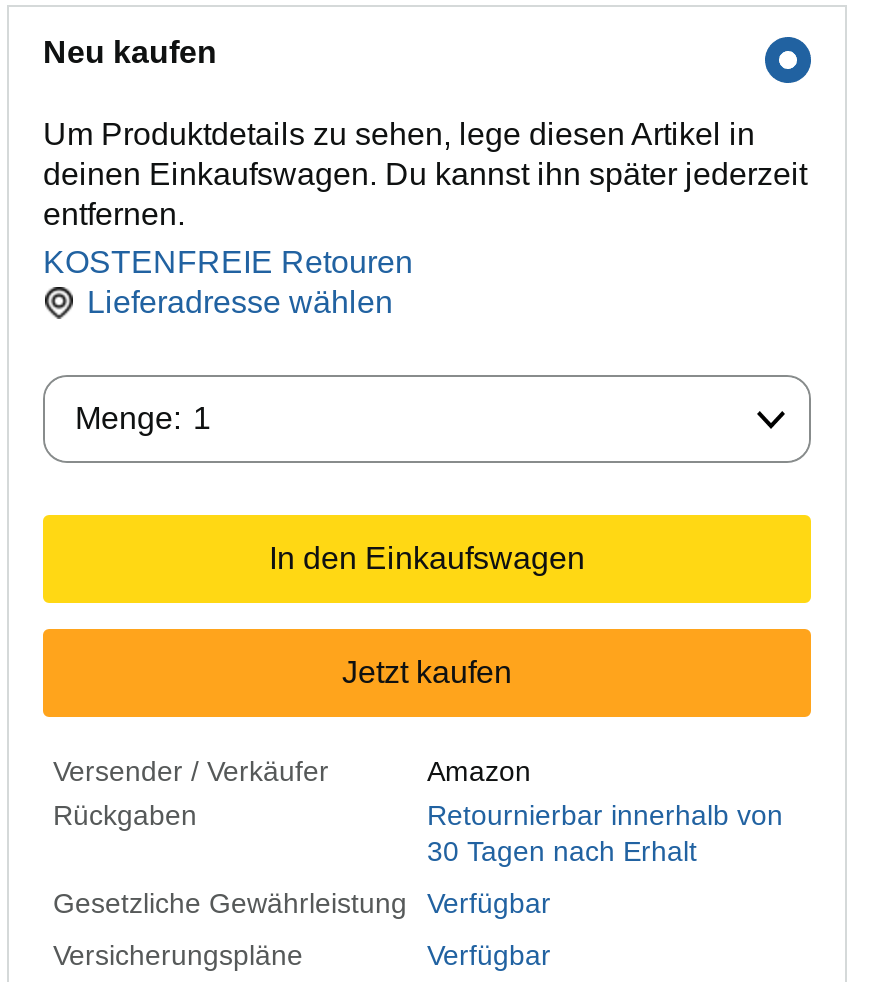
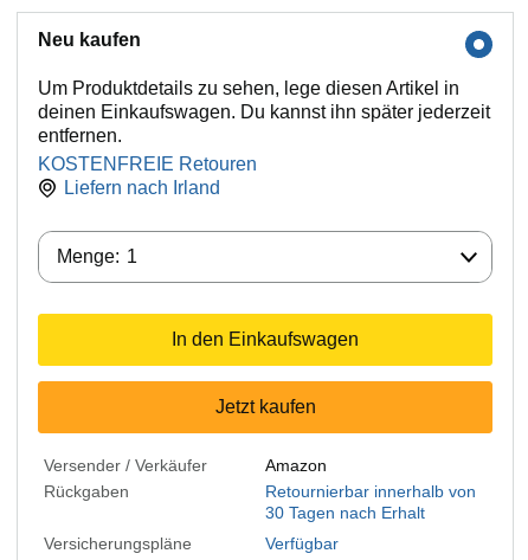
- Lieferadresse wählen
+ Liefern nach Irland

- Gesetzliche Gewährleistung
- Verfügbar
